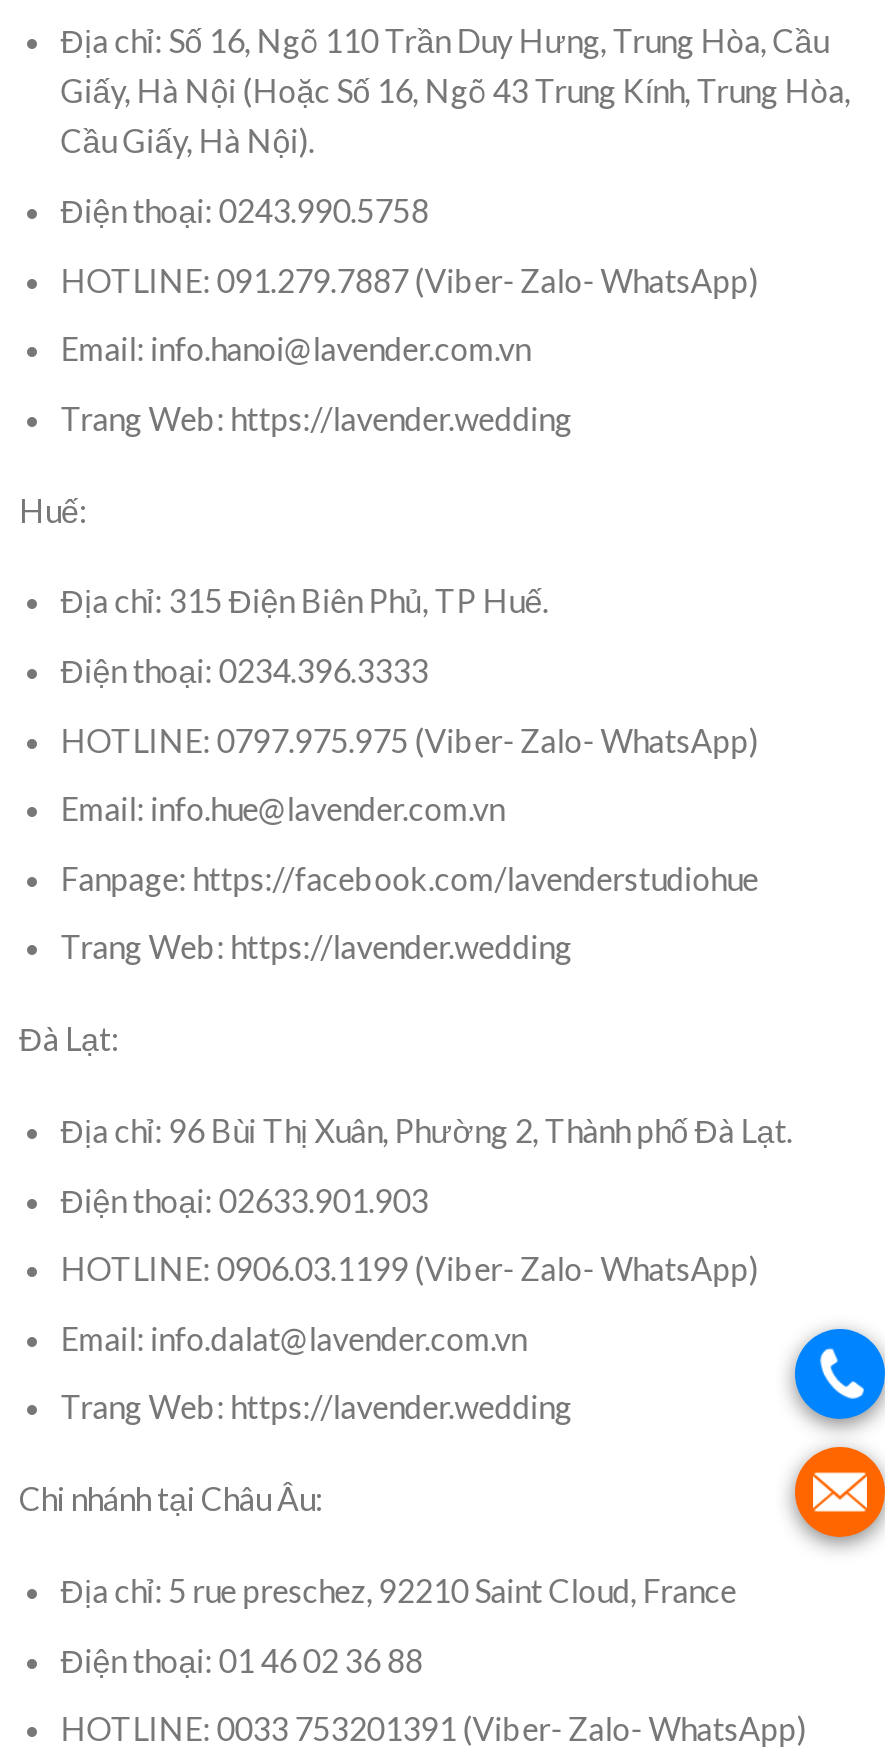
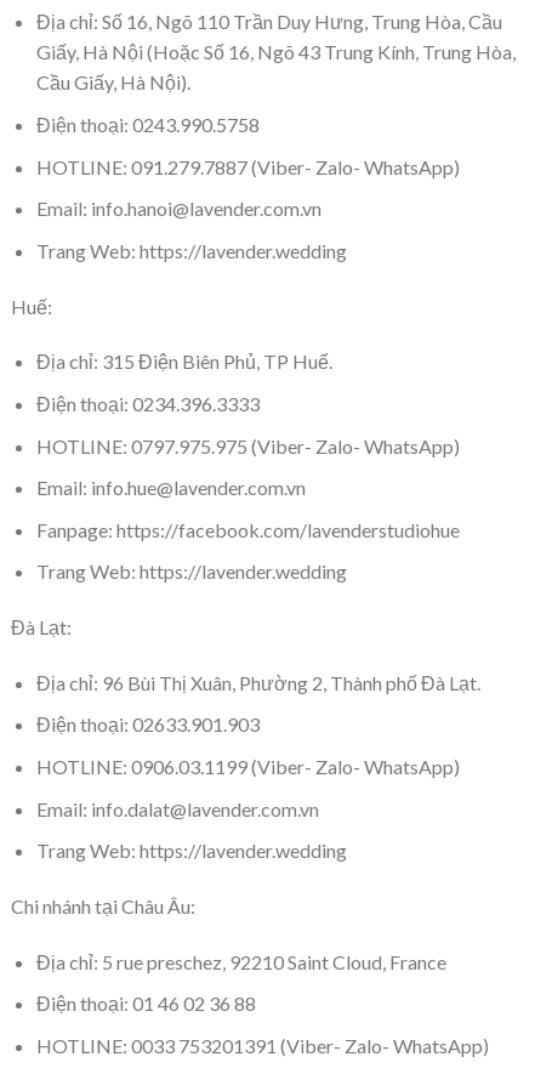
- [image]
